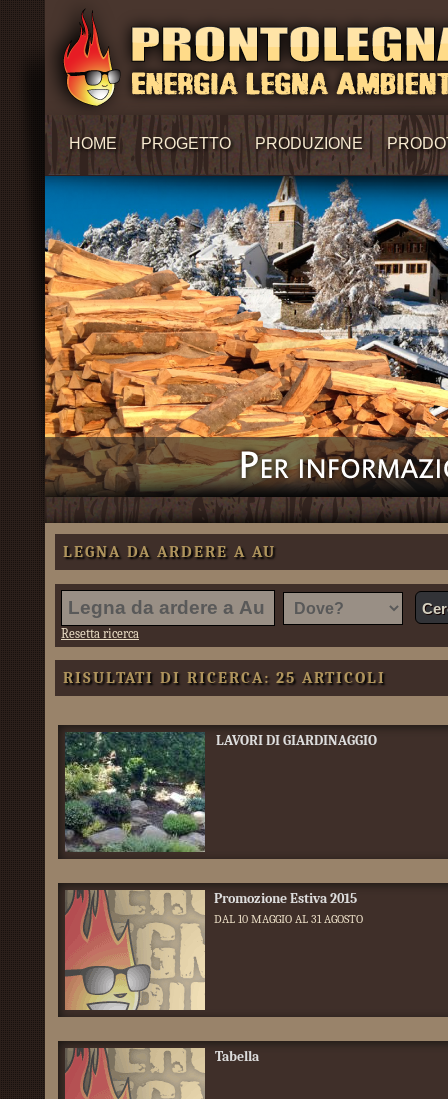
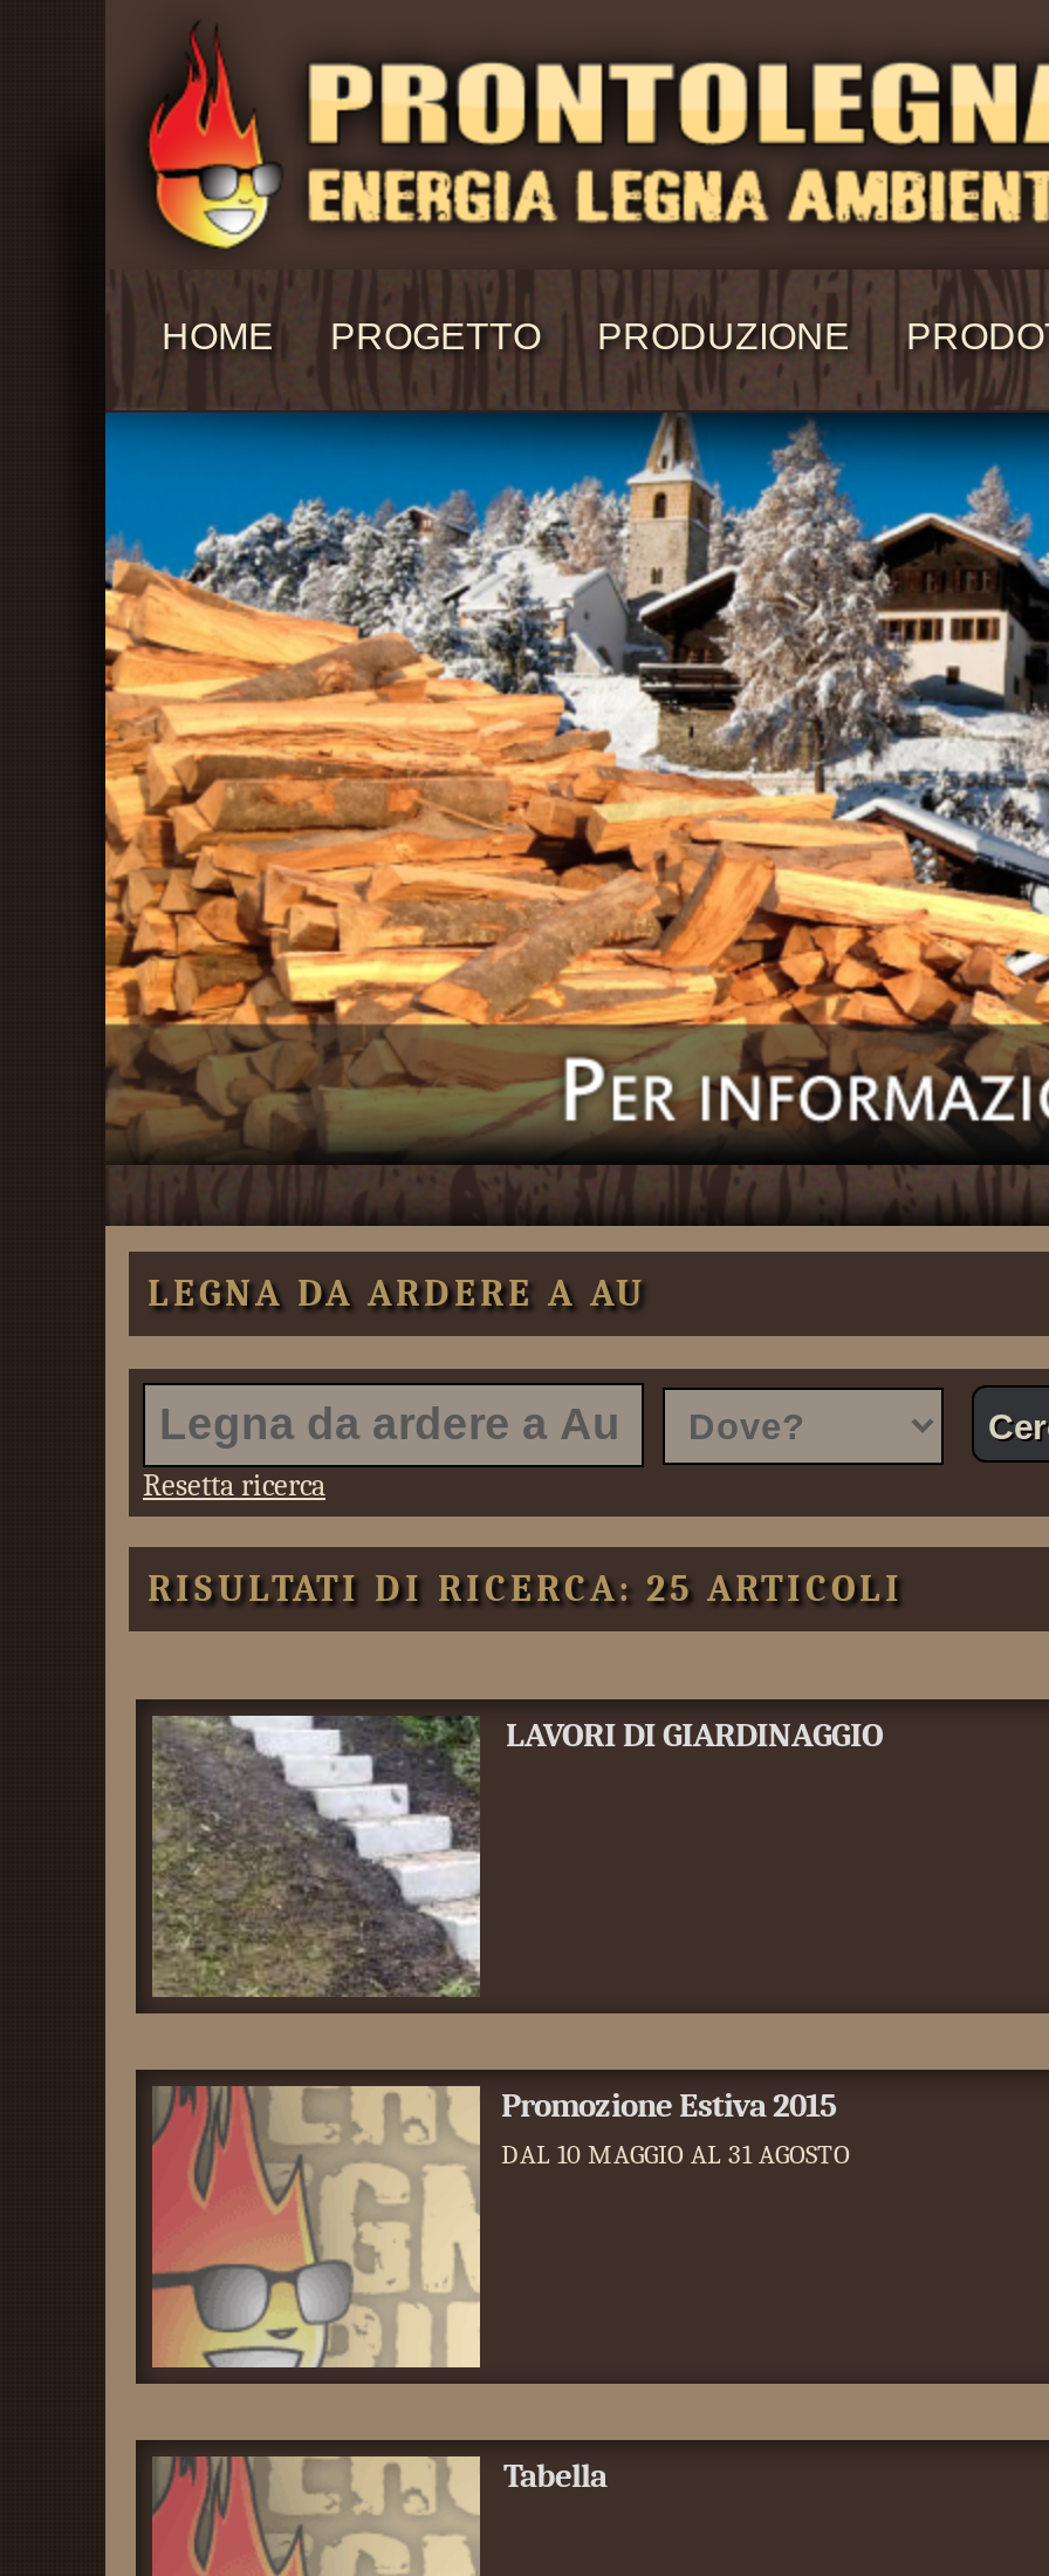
- [image]
+ [image]
